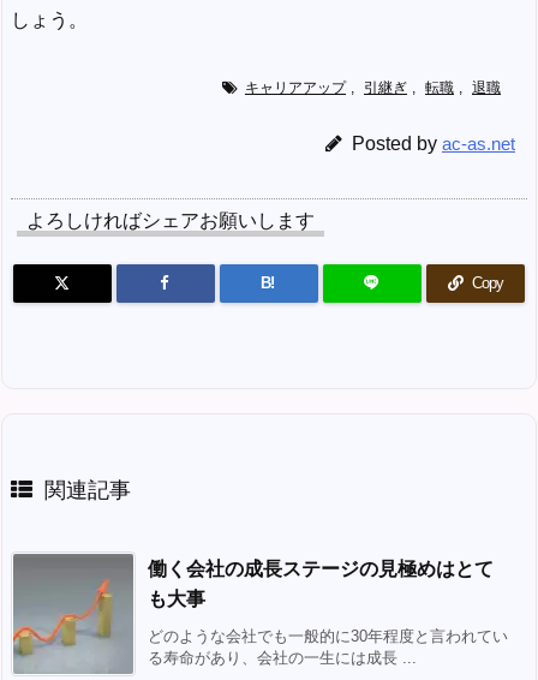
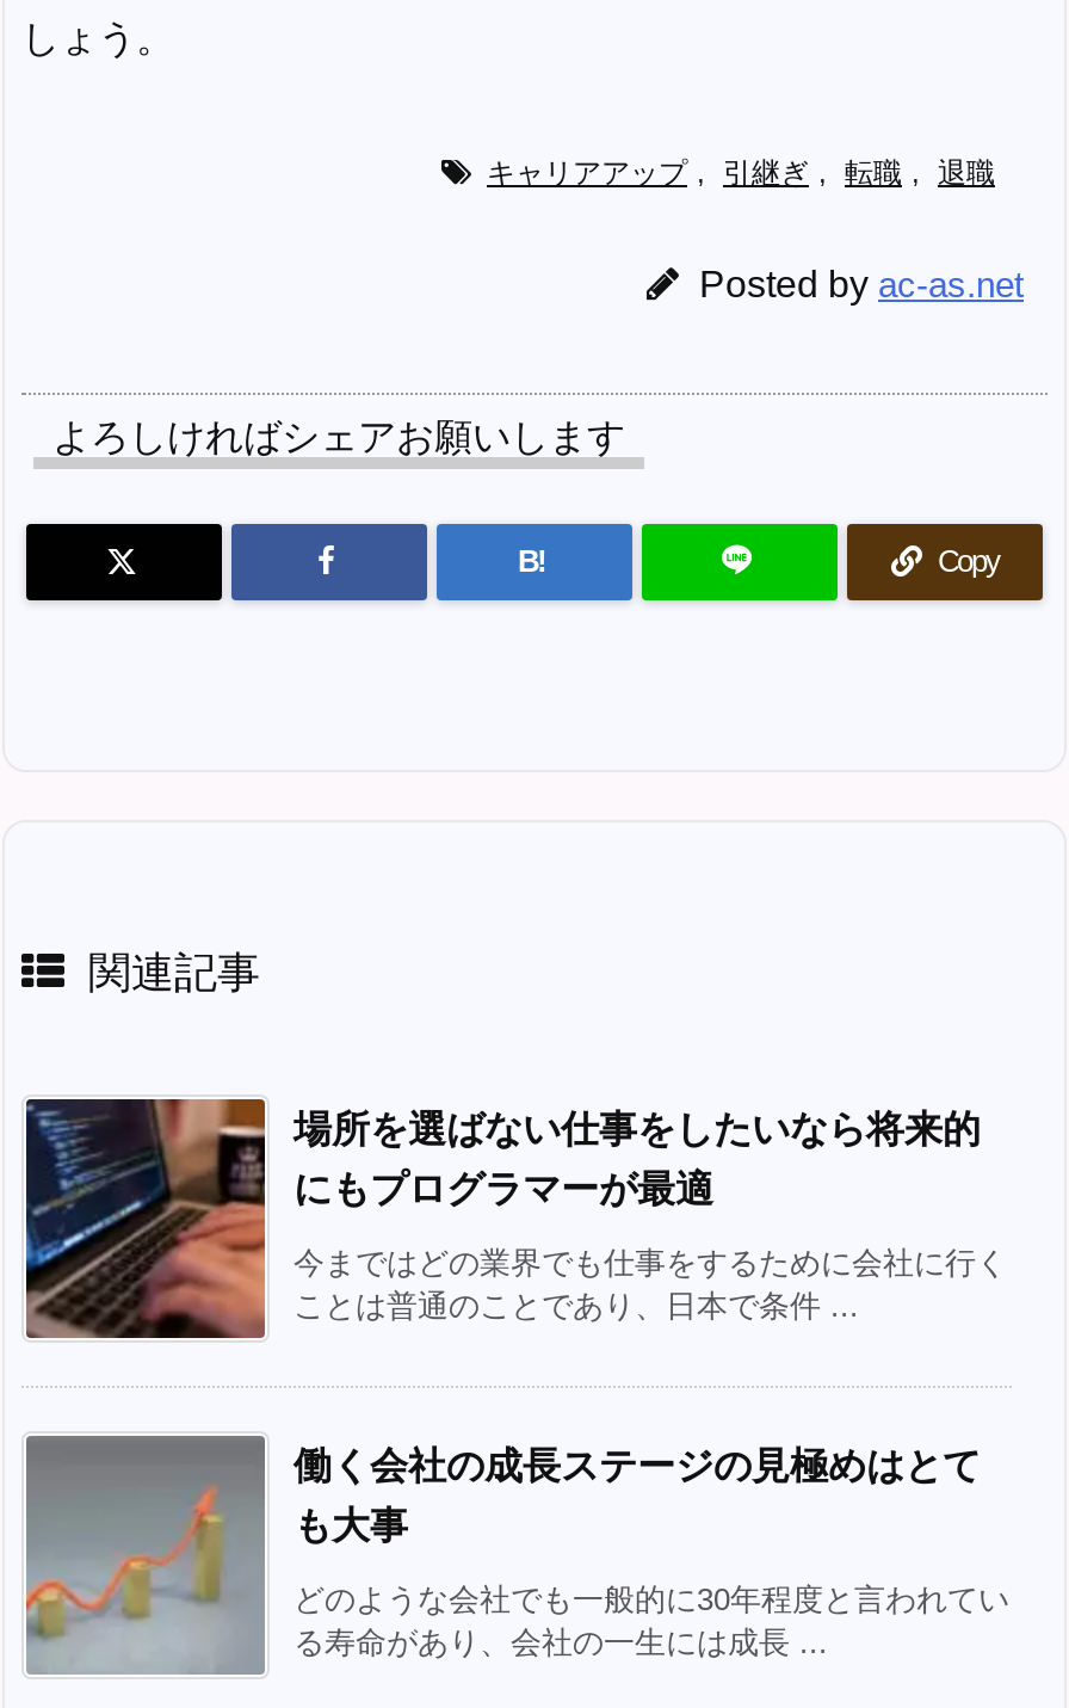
+ [image]
+ 場所を選ばない仕事をしたいなら将来的
+ にもプログラマーが最適
+ 今まではどの業界でも仕事をするために会社に行く
+ ことは普通のことであり、日本で条件 ...
